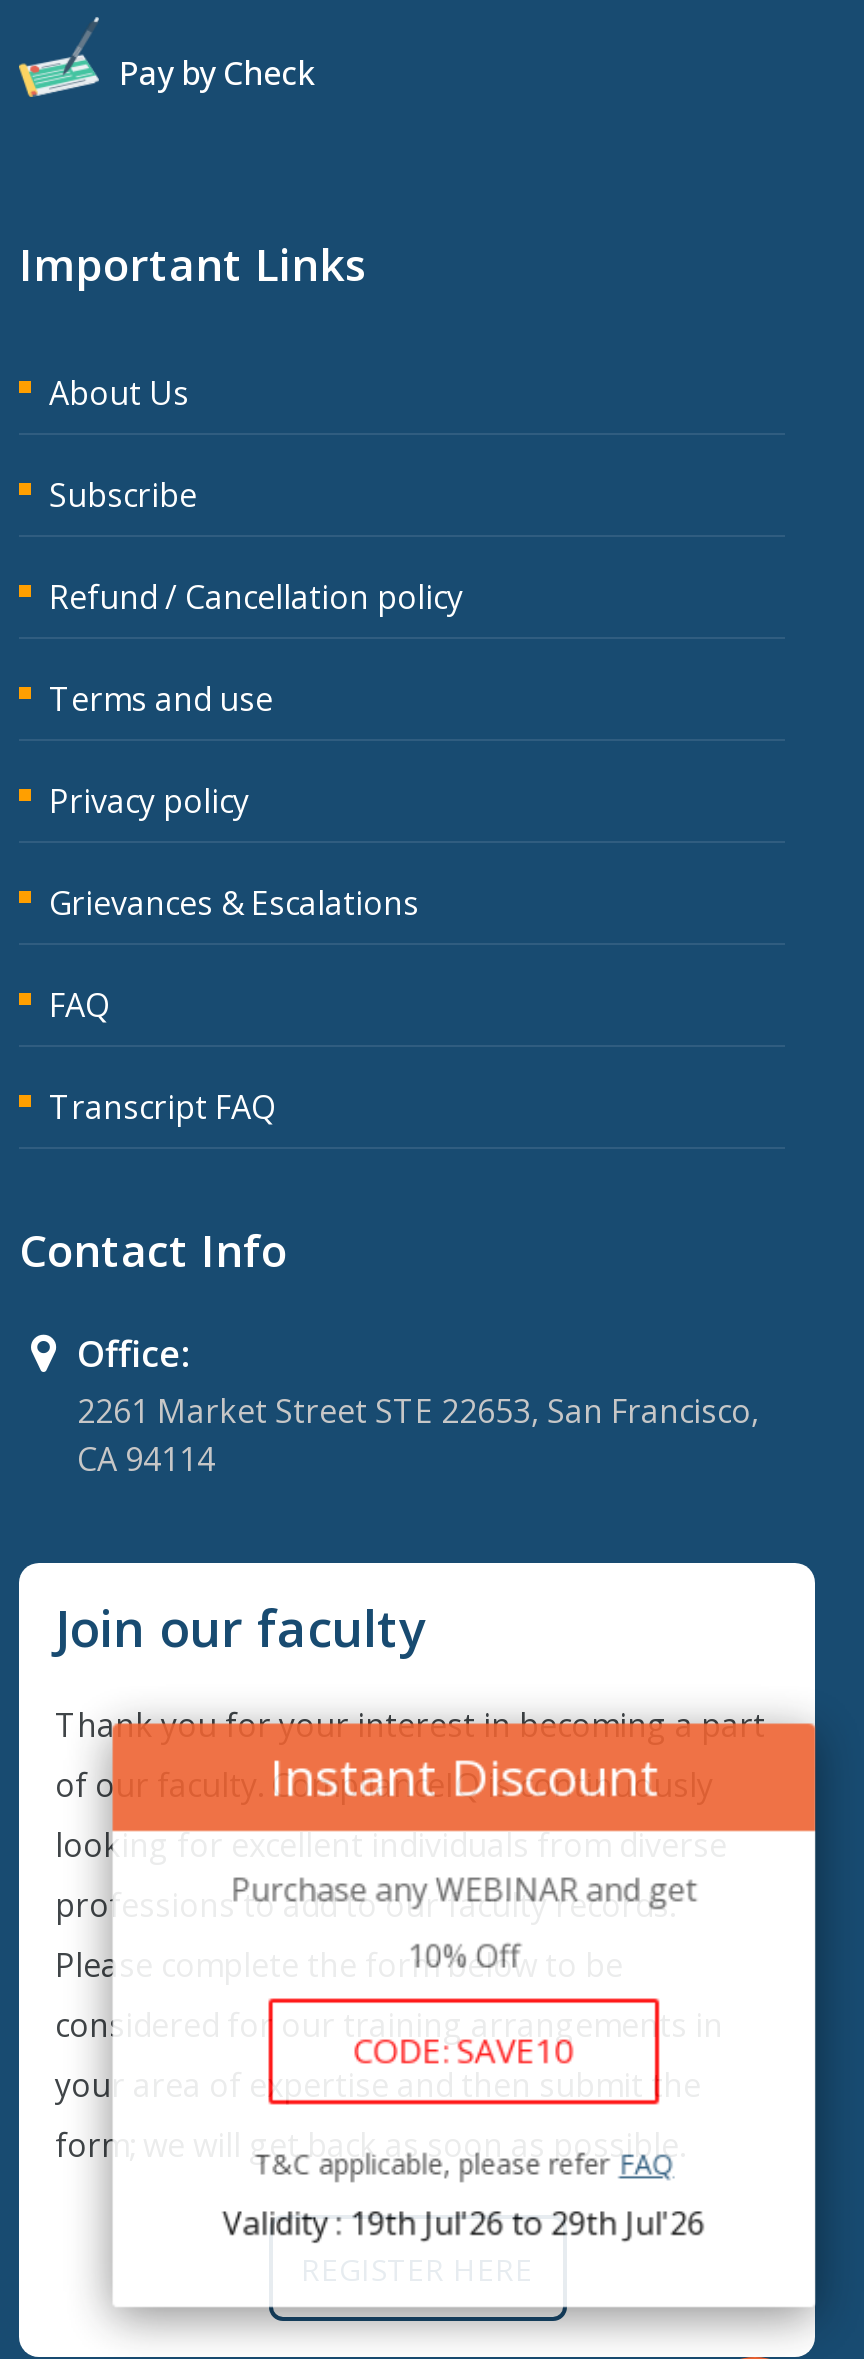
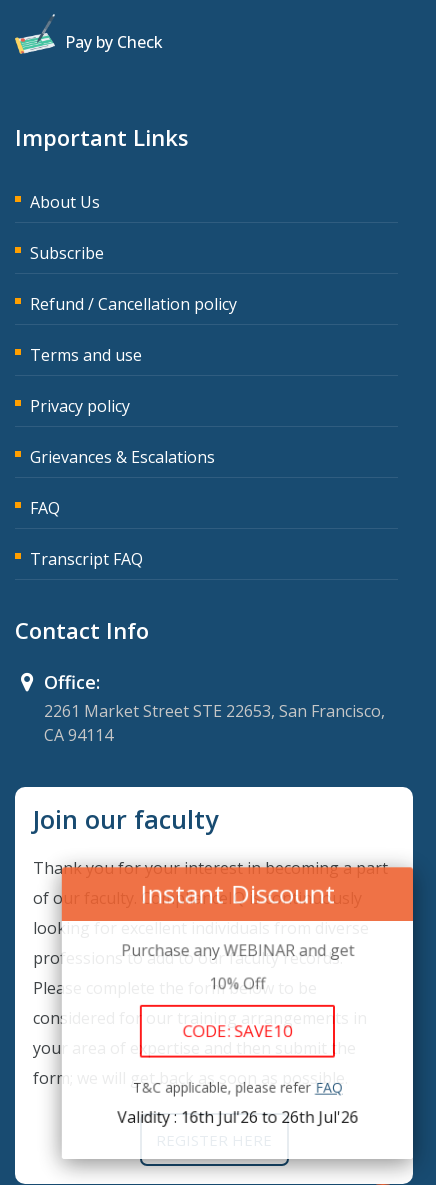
- Validity : 19th Jul'26 to 29th Jul'26
+ Validity : 16th Jul'26 to 26th Jul'26
